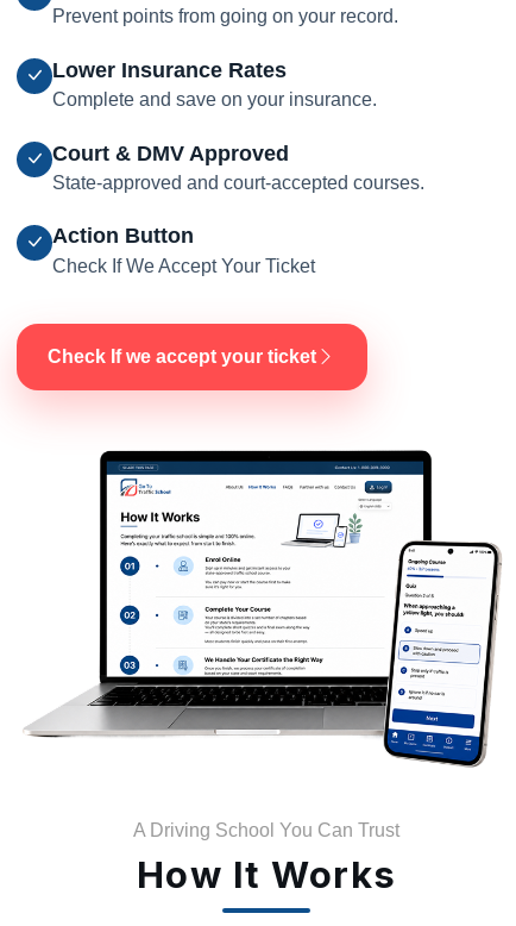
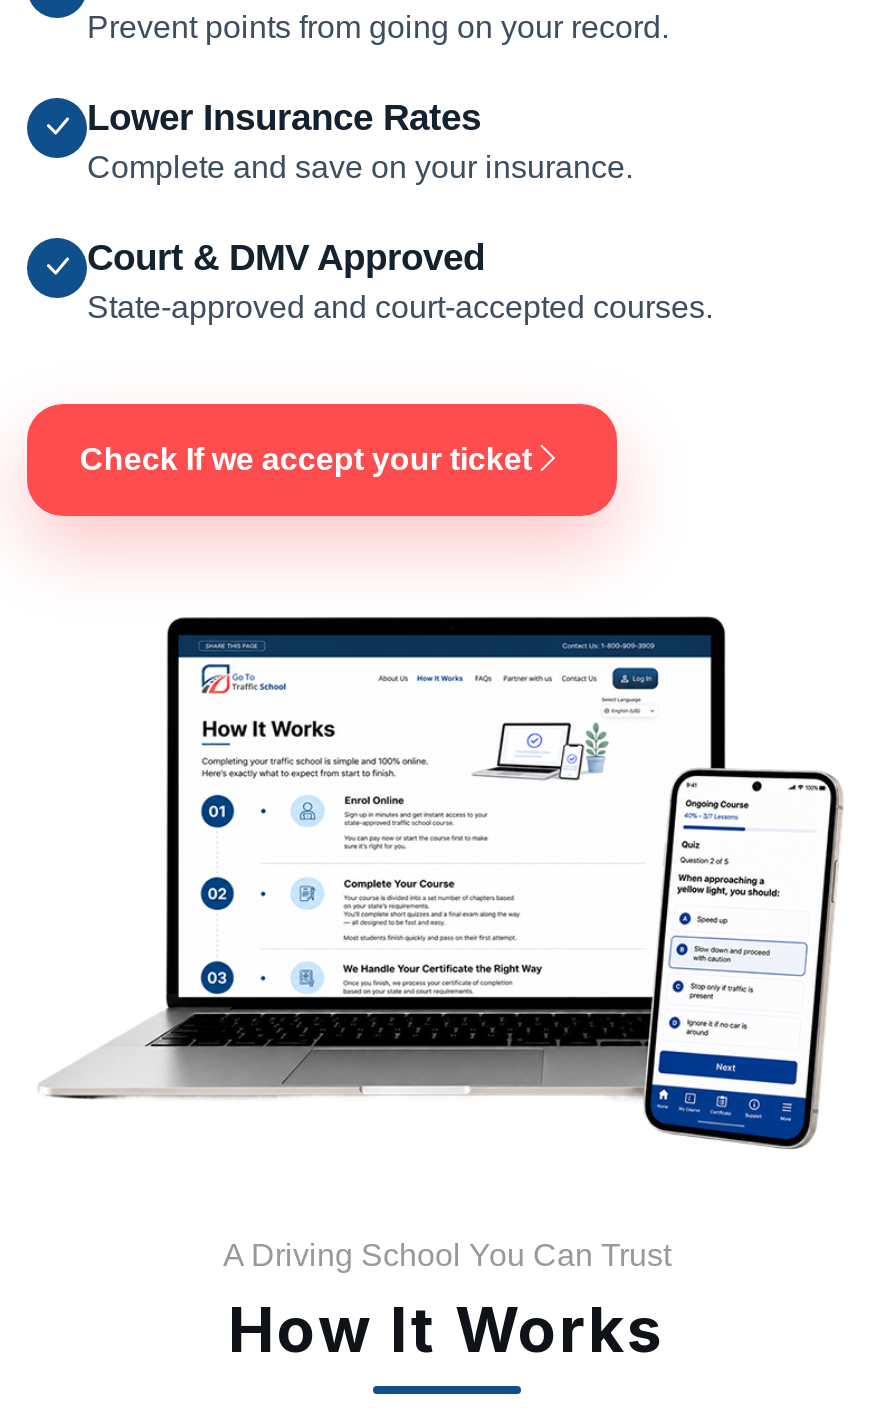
- Action Button
- Check If We Accept Your Ticket
